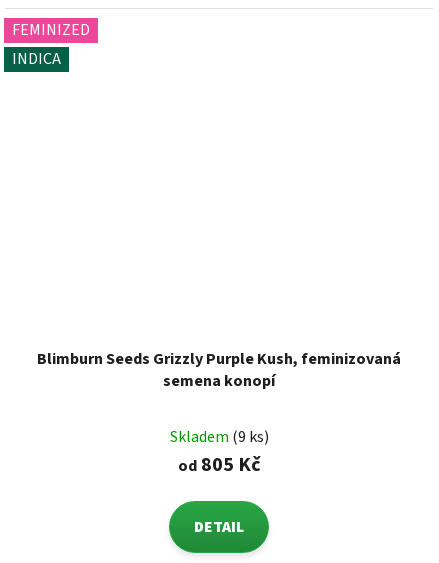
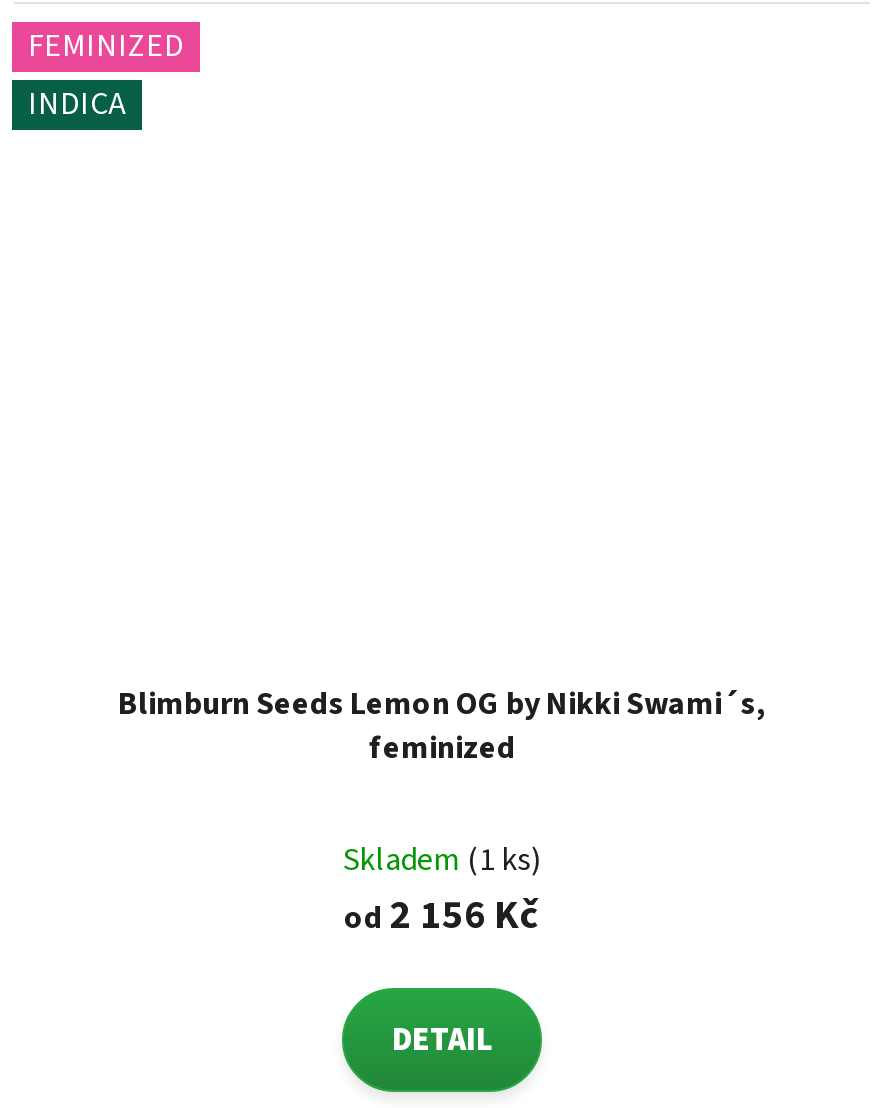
- Blimburn Seeds Grizzly Purple Kush, feminizovaná
- semena konopí
+ Blimburn Seeds Lemon OG by Nikki Swami´s,
+ feminized

- Skladem (9 ks)
- od 805 Kč
+ Skladem (1 ks)
+ od 2 156 Kč
